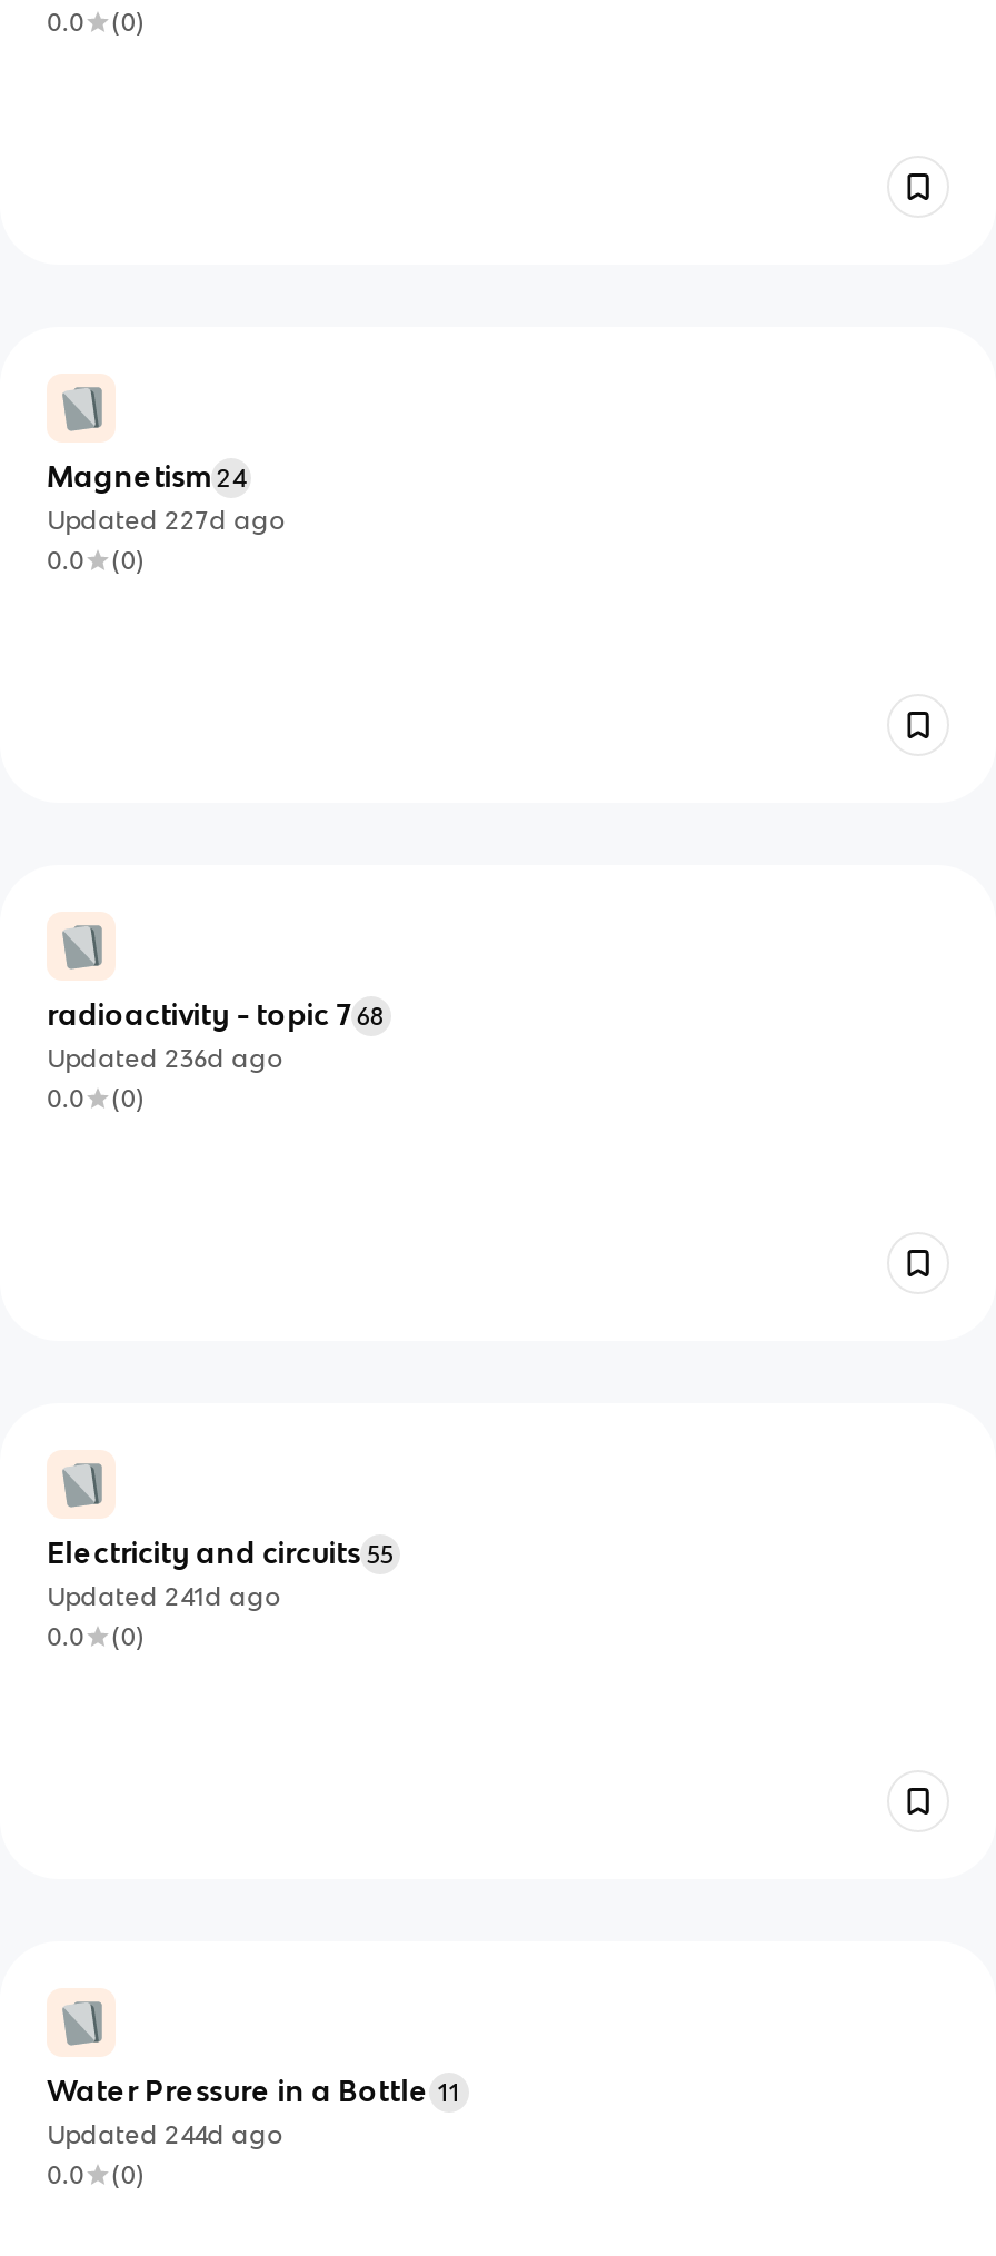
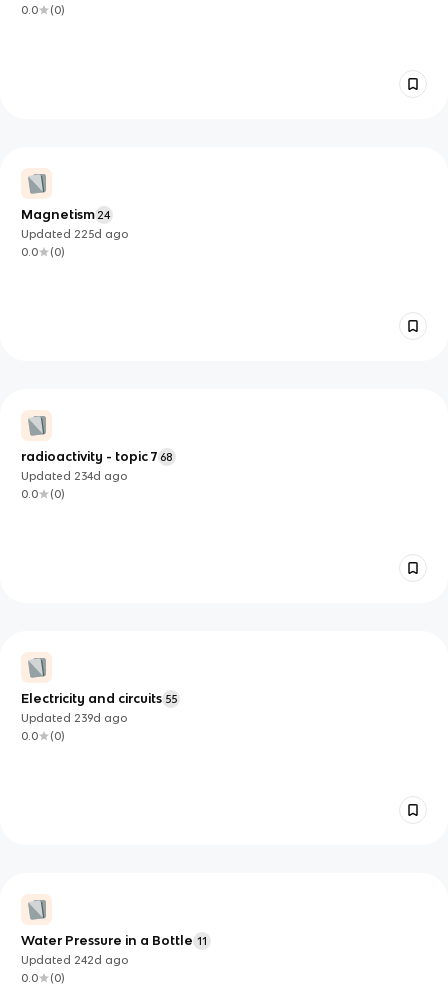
- Updated 227d ago
+ Updated 225d ago

- Updated 236d ago
+ Updated 234d ago

- Updated 241d ago
+ Updated 239d ago

- Updated 244d ago
+ Updated 242d ago
